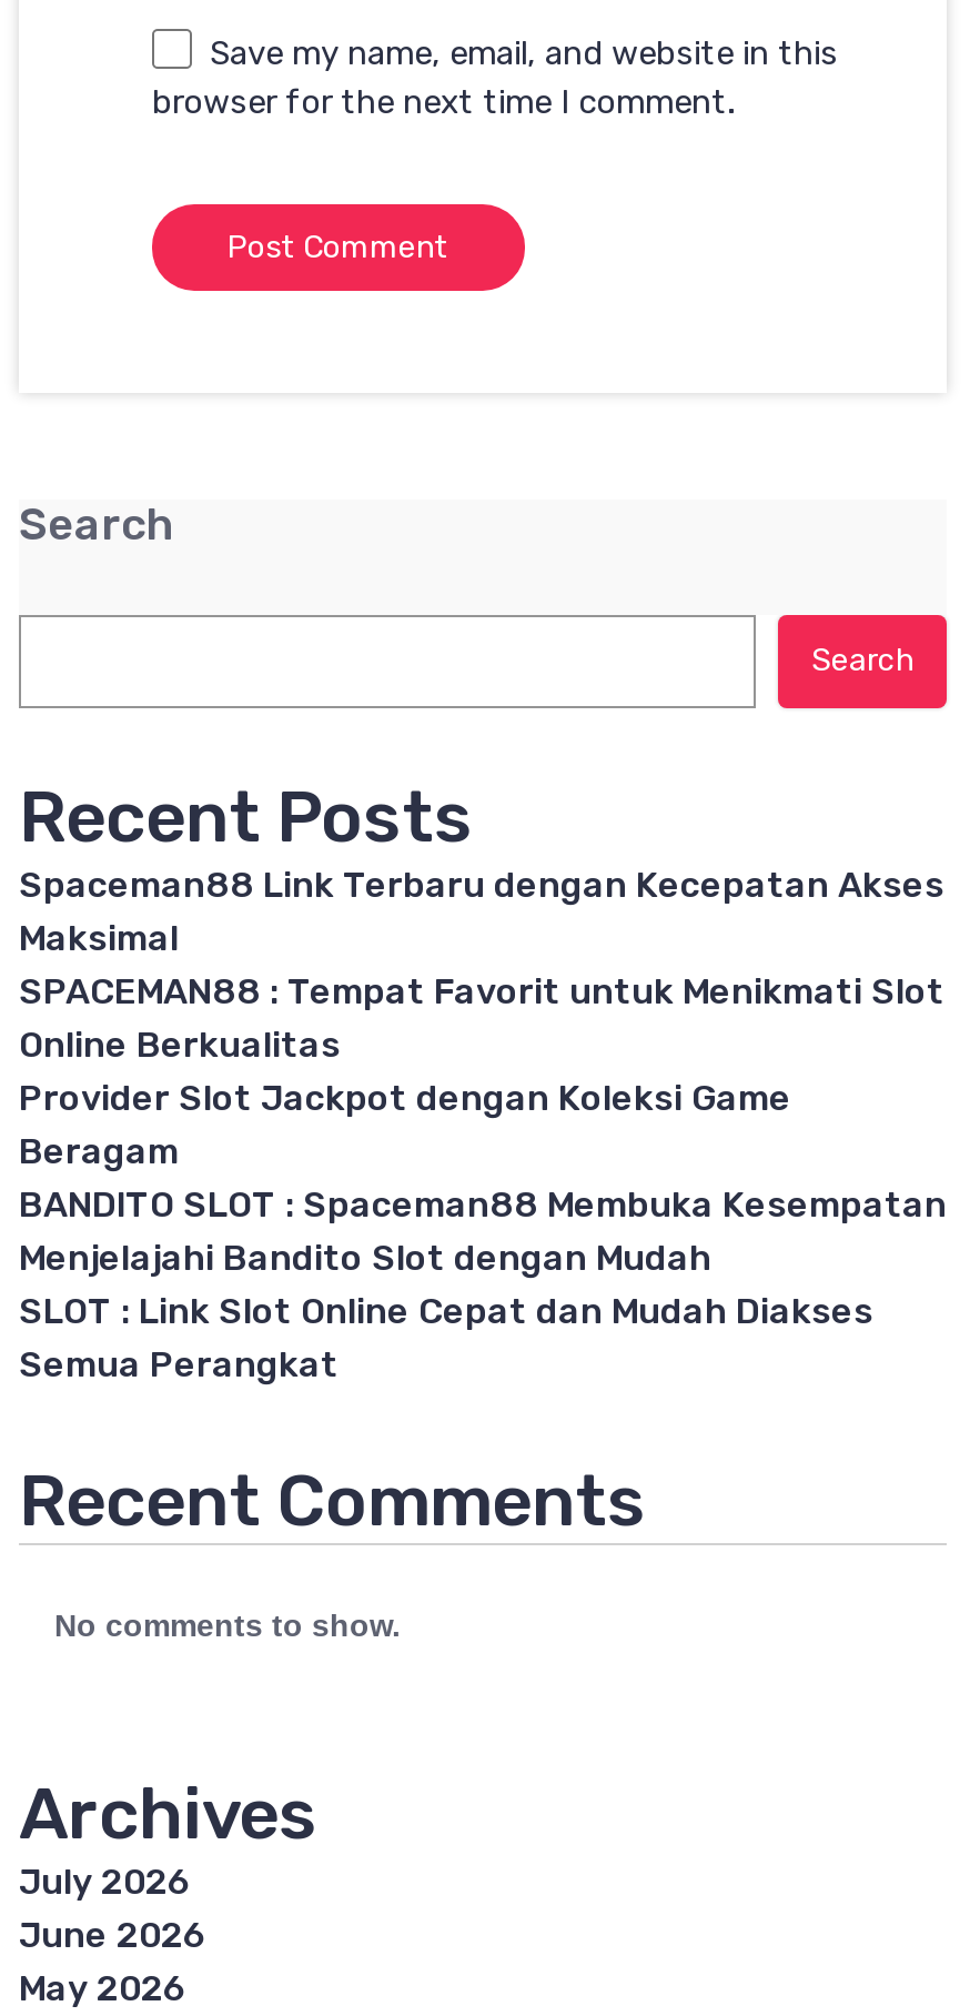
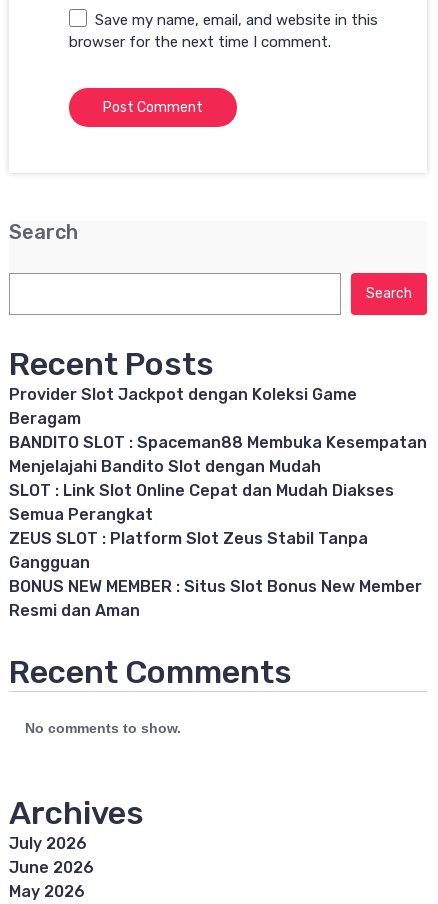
- Spaceman88 Link Terbaru dengan Kecepatan Akses
- Maksimal
- SPACEMAN88 : Tempat Favorit untuk Menikmati Slot
- Online Berkualitas

moved up: Provider Slot Jackpot dengan Koleksi Game | Beragam | BANDITO SLOT : Spaceman88 Membuka Kesempatan | Menjelajahi Bandito Slot dengan Mudah | SLOT : Link Slot Online Cepat dan Mudah Diakses | Semua Perangkat

+ ZEUS SLOT : Platform Slot Zeus Stabil Tanpa
+ Gangguan
+ BONUS NEW MEMBER : Situs Slot Bonus New Member
+ Resmi dan Aman
